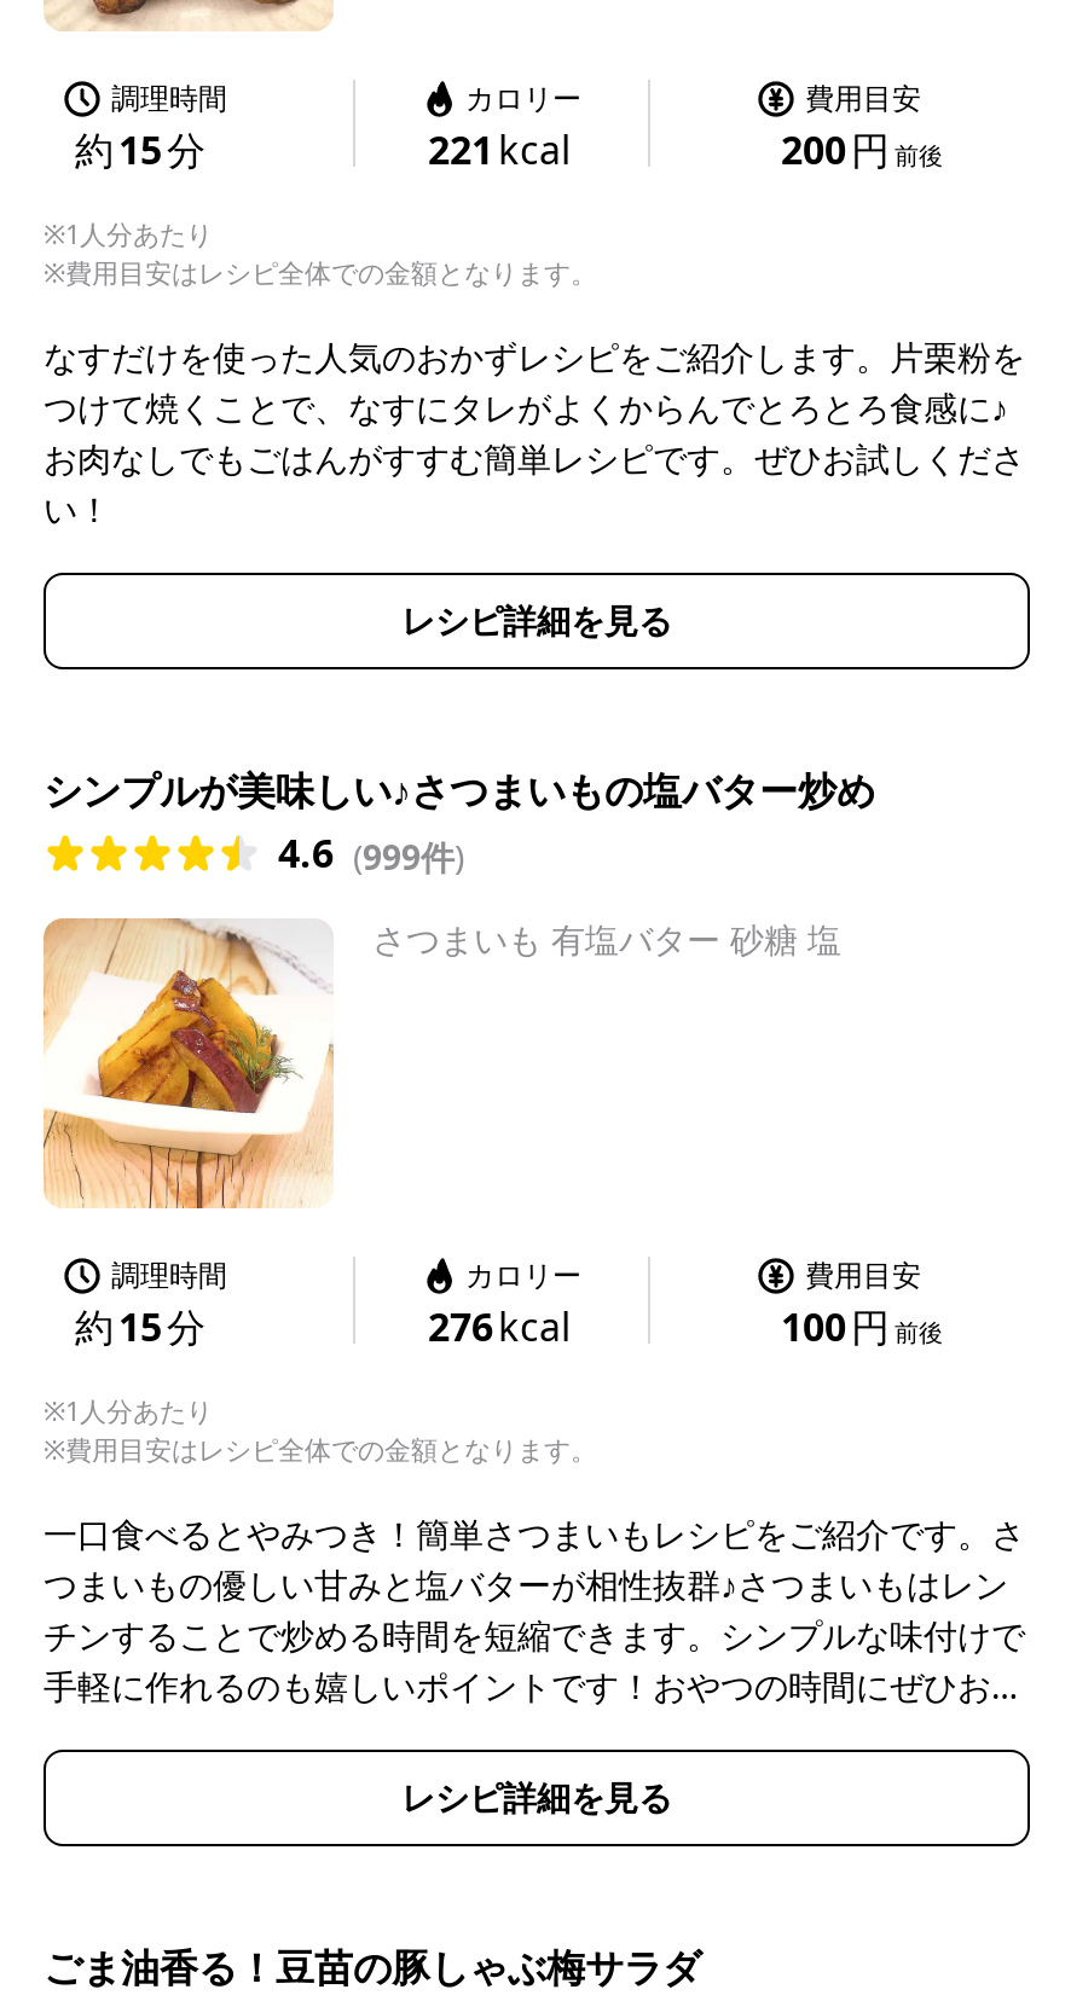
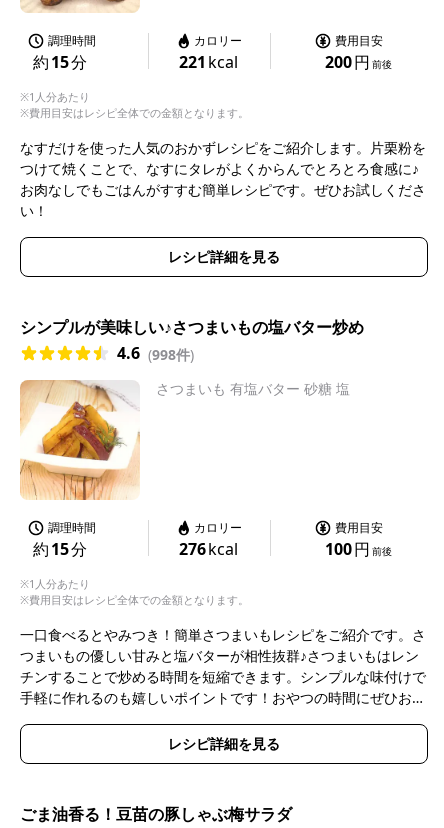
- 4.6 (999件)
+ 4.6 (998件)
